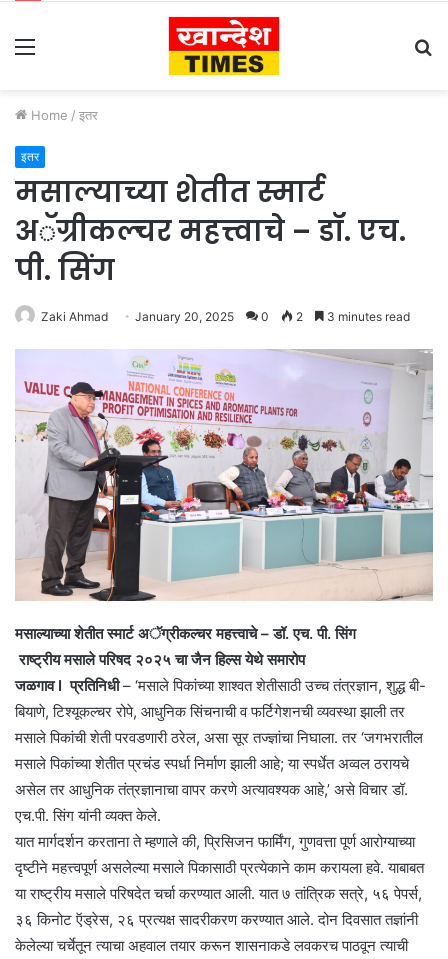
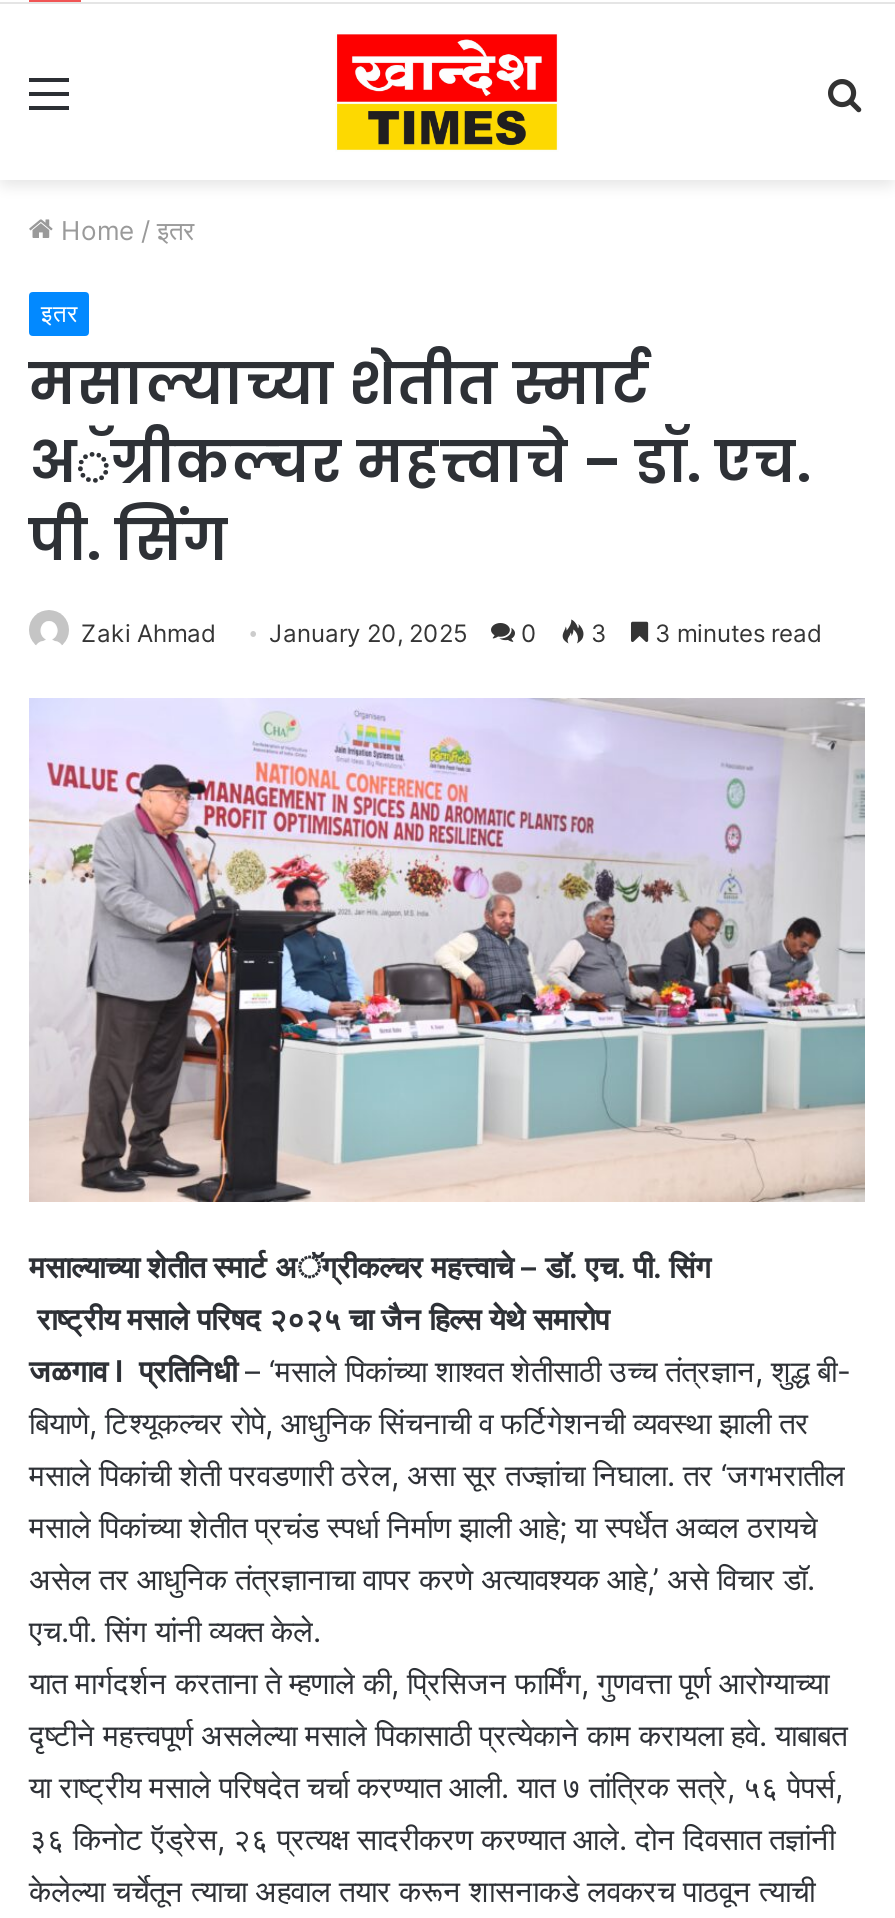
- Zaki Ahmad January 20, 2025 0 2 3 minutes read
+ Zaki Ahmad January 20, 2025 0 3 3 minutes read
